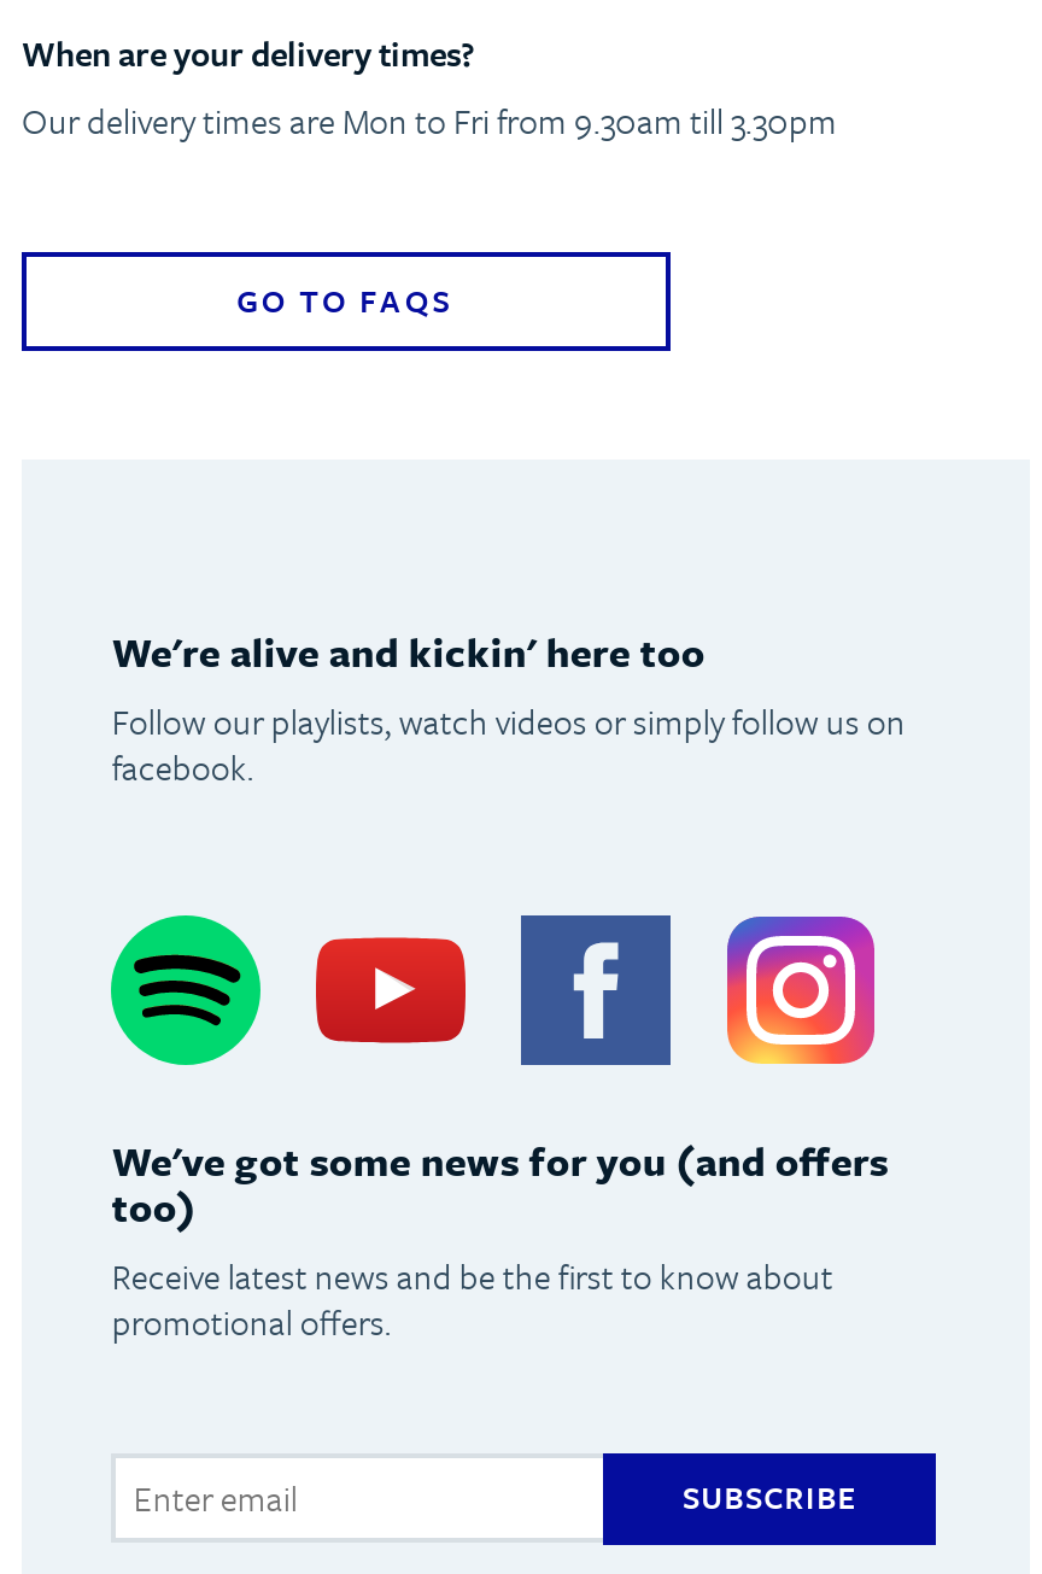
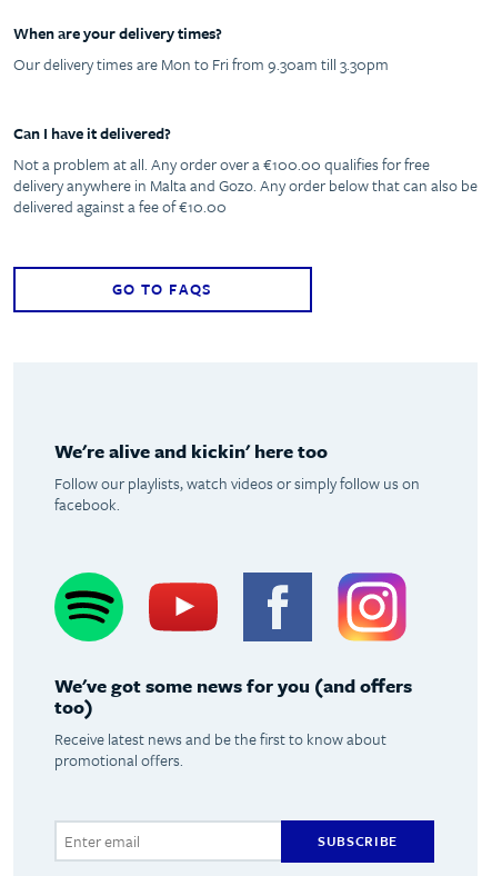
+ Can I have it delivered?
+ Not a problem at all. Any order over a €100.00 qualifies for free
+ delivery anywhere in Malta and Gozo. Any order below that can also be
+ delivered against a fee of €10.00
